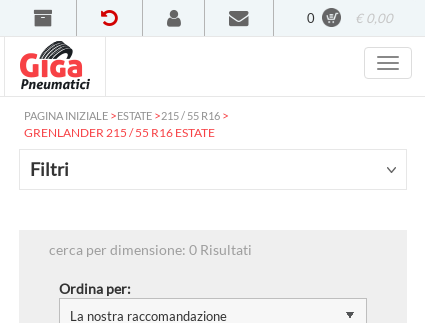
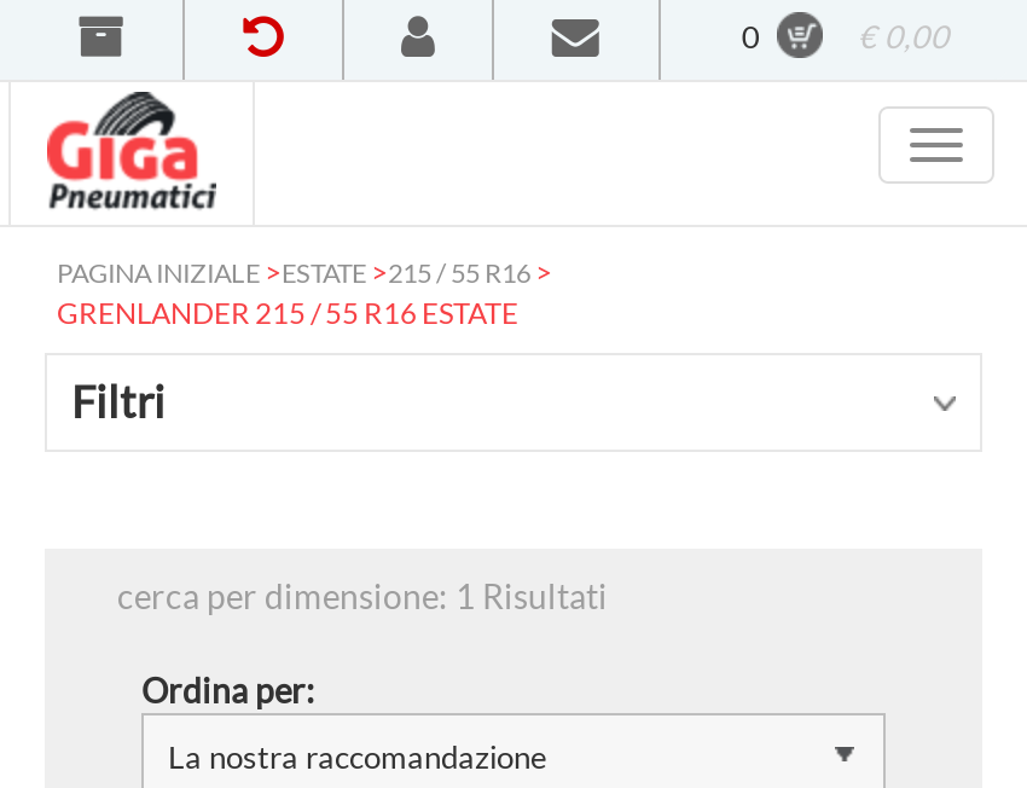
- cerca per dimensione: 0 Risultati
+ cerca per dimensione: 1 Risultati
